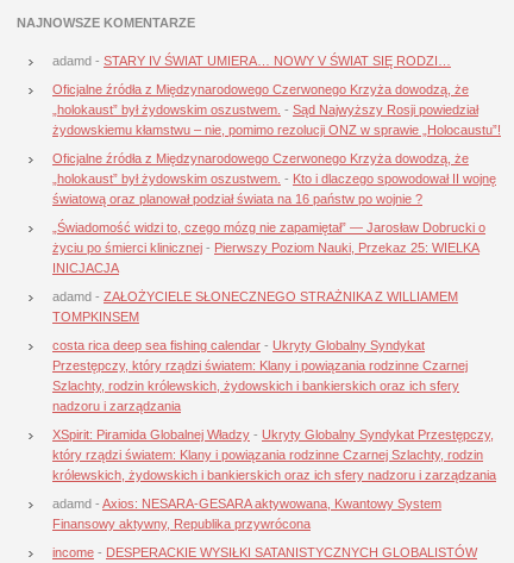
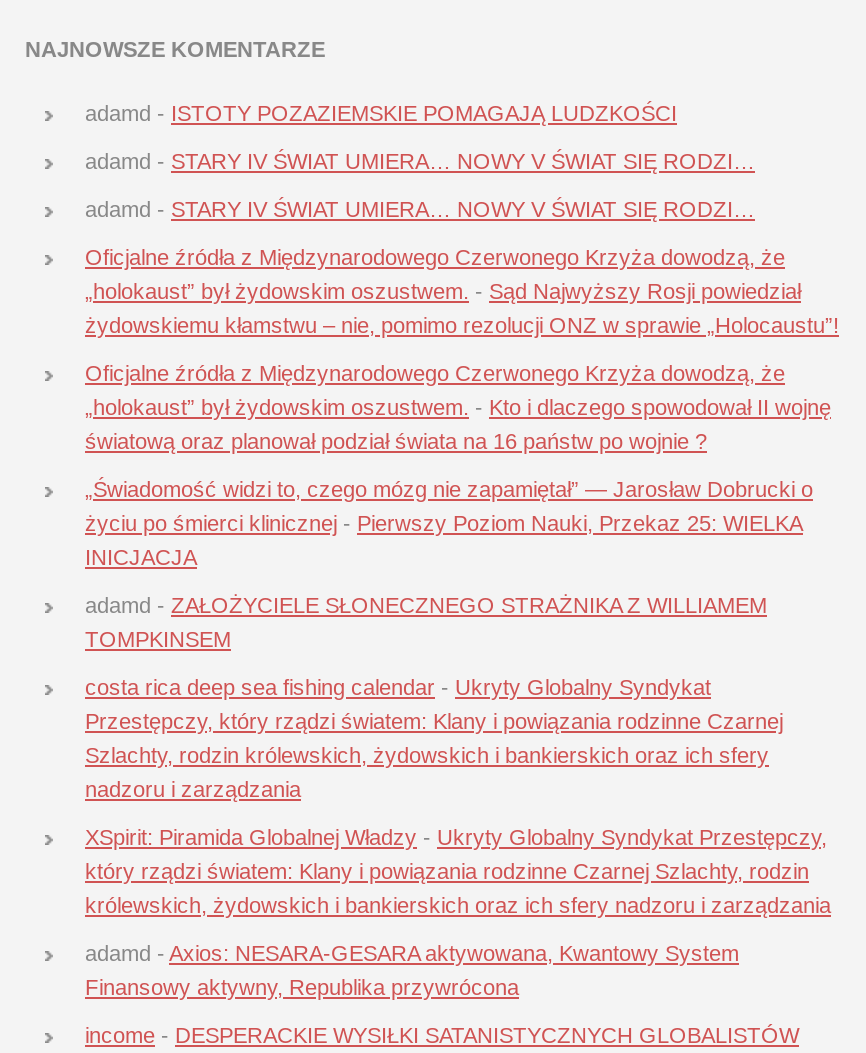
+ adamd - ISTOTY POZAZIEMSKIE POMAGAJĄ LUDZKOŚCI
+ adamd - STARY IV ŚWIAT UMIERA… NOWY V ŚWIAT SIĘ RODZI…
